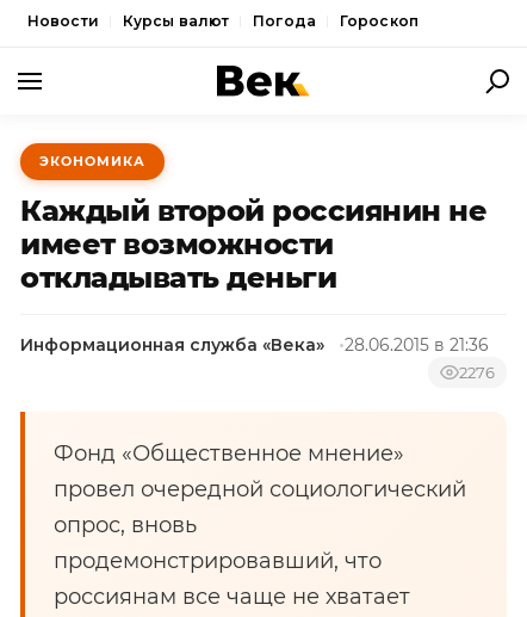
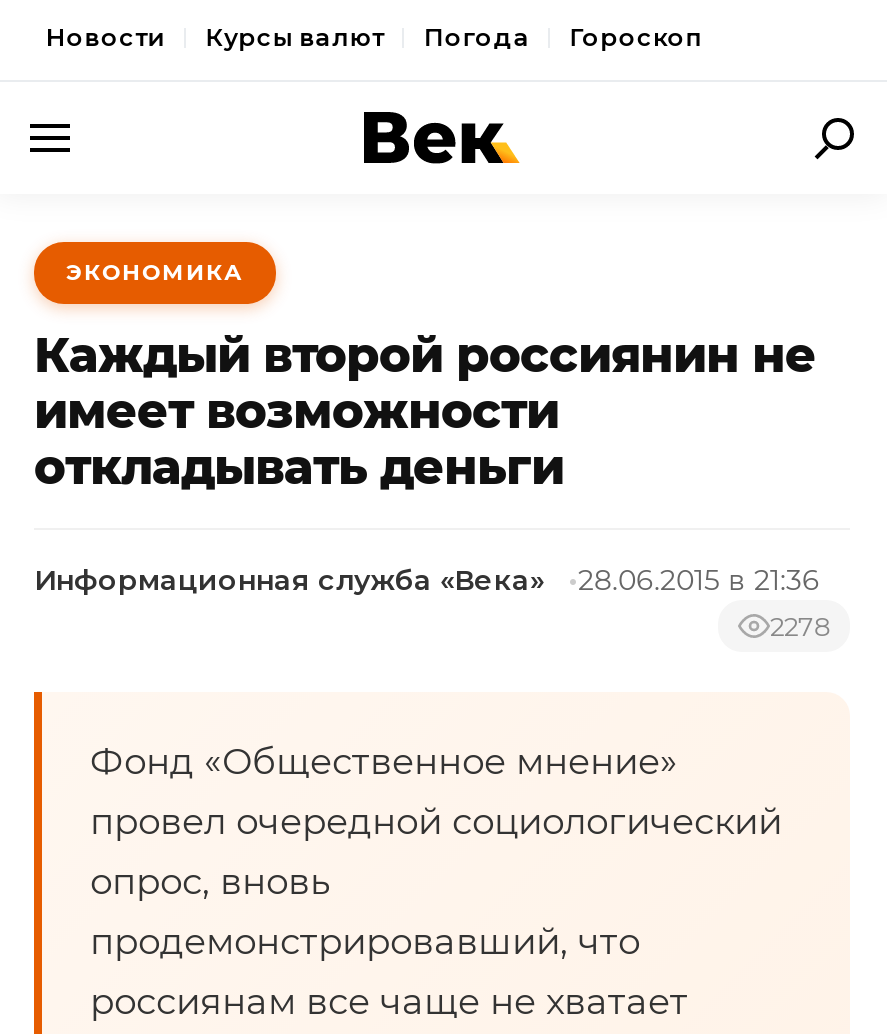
- 2276
+ 2278
